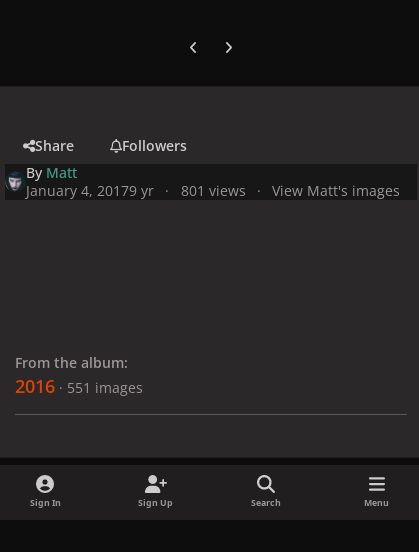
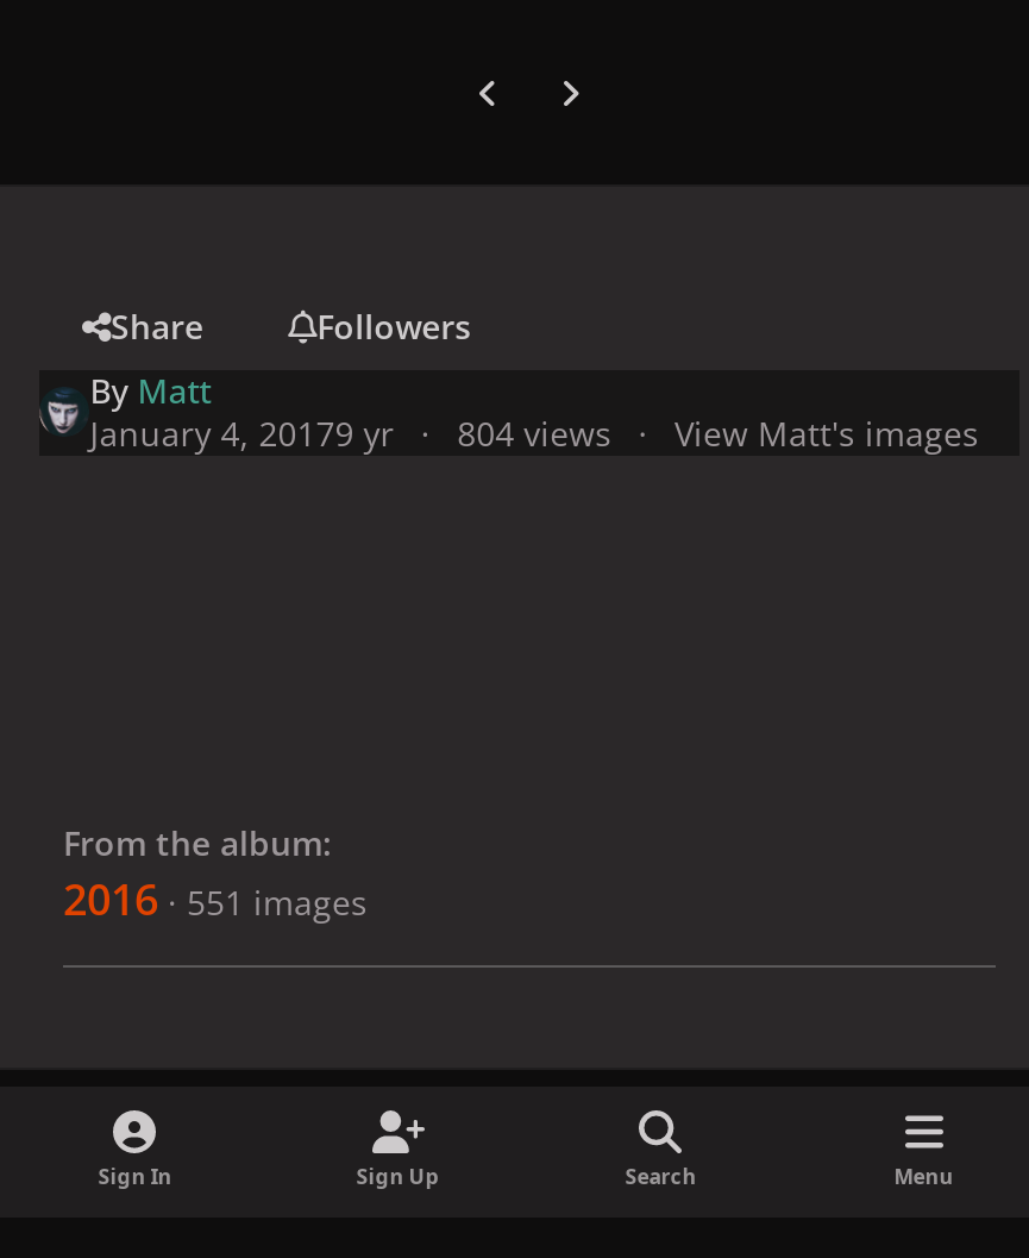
- January 4, 20179 yr 801 views View Matt's images
+ January 4, 20179 yr 804 views View Matt's images
